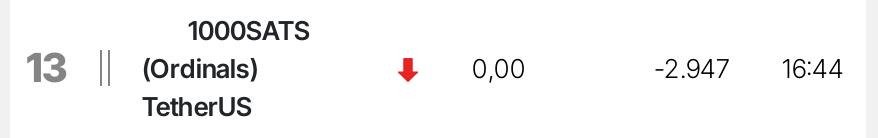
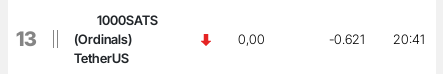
- -2.947
+ -0.621

- 16:44
+ 20:41
